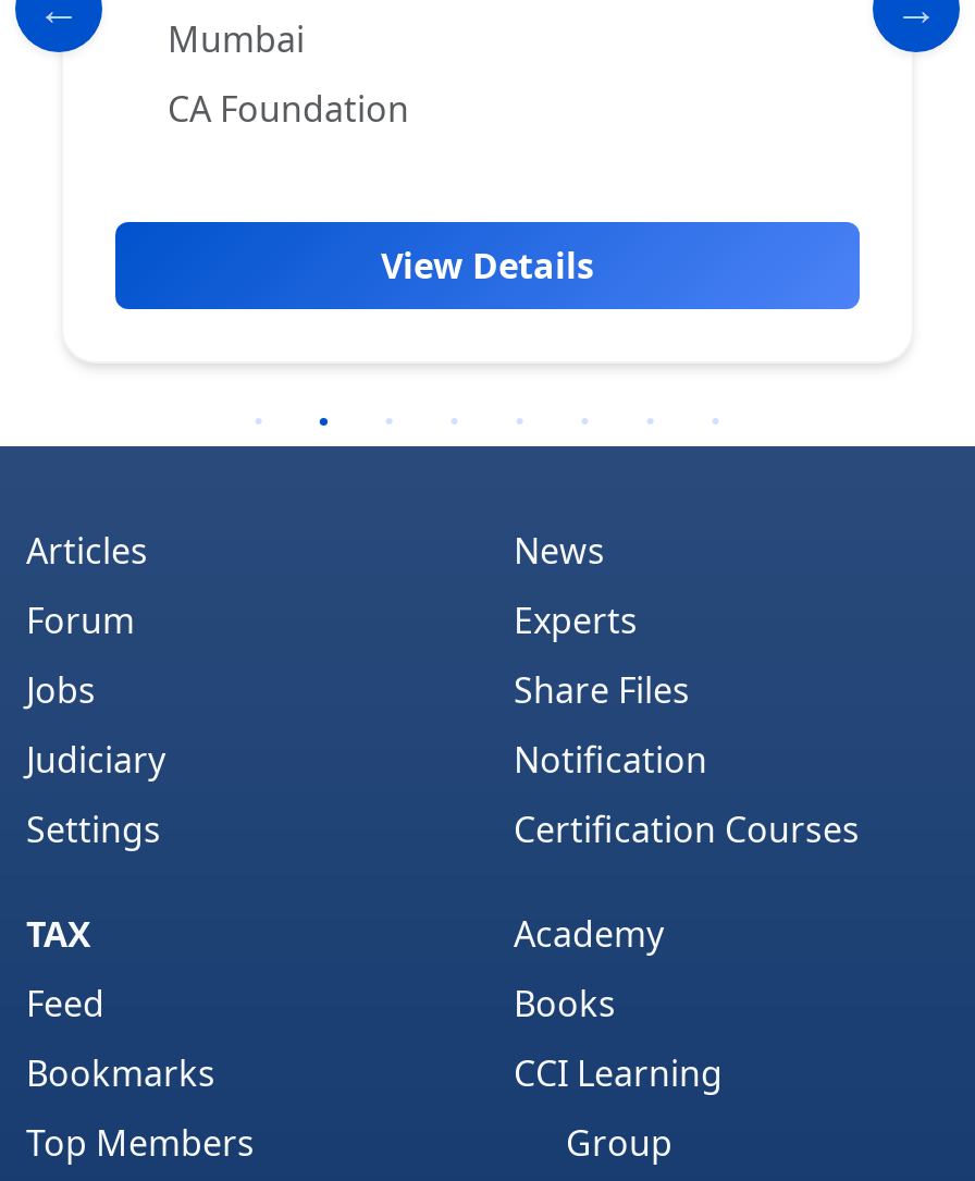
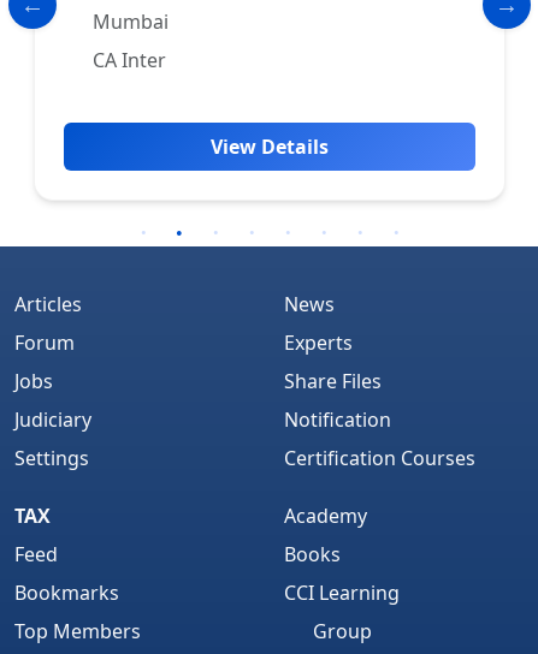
- CA Foundation
+ CA Inter
